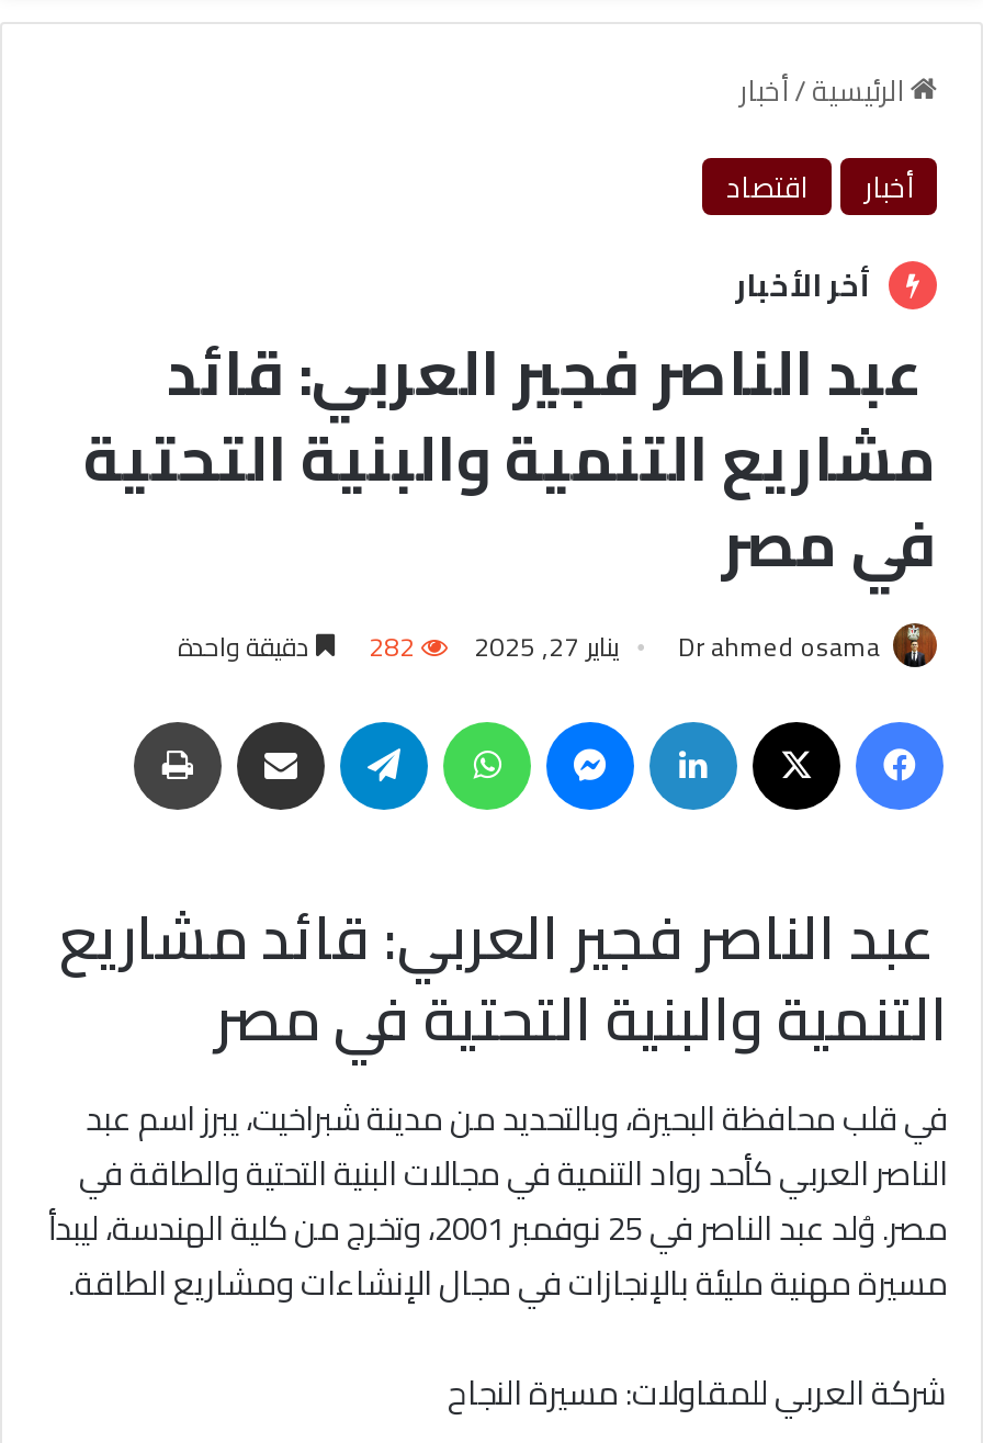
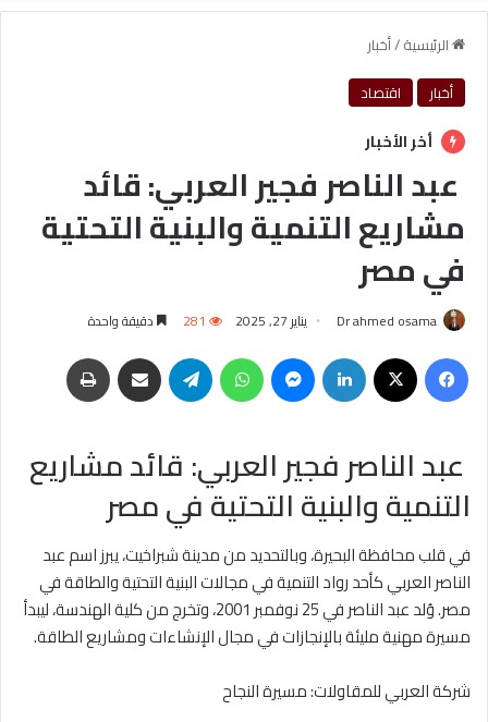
- 282 دقيقة واحدة
+ 281 دقيقة واحدة
